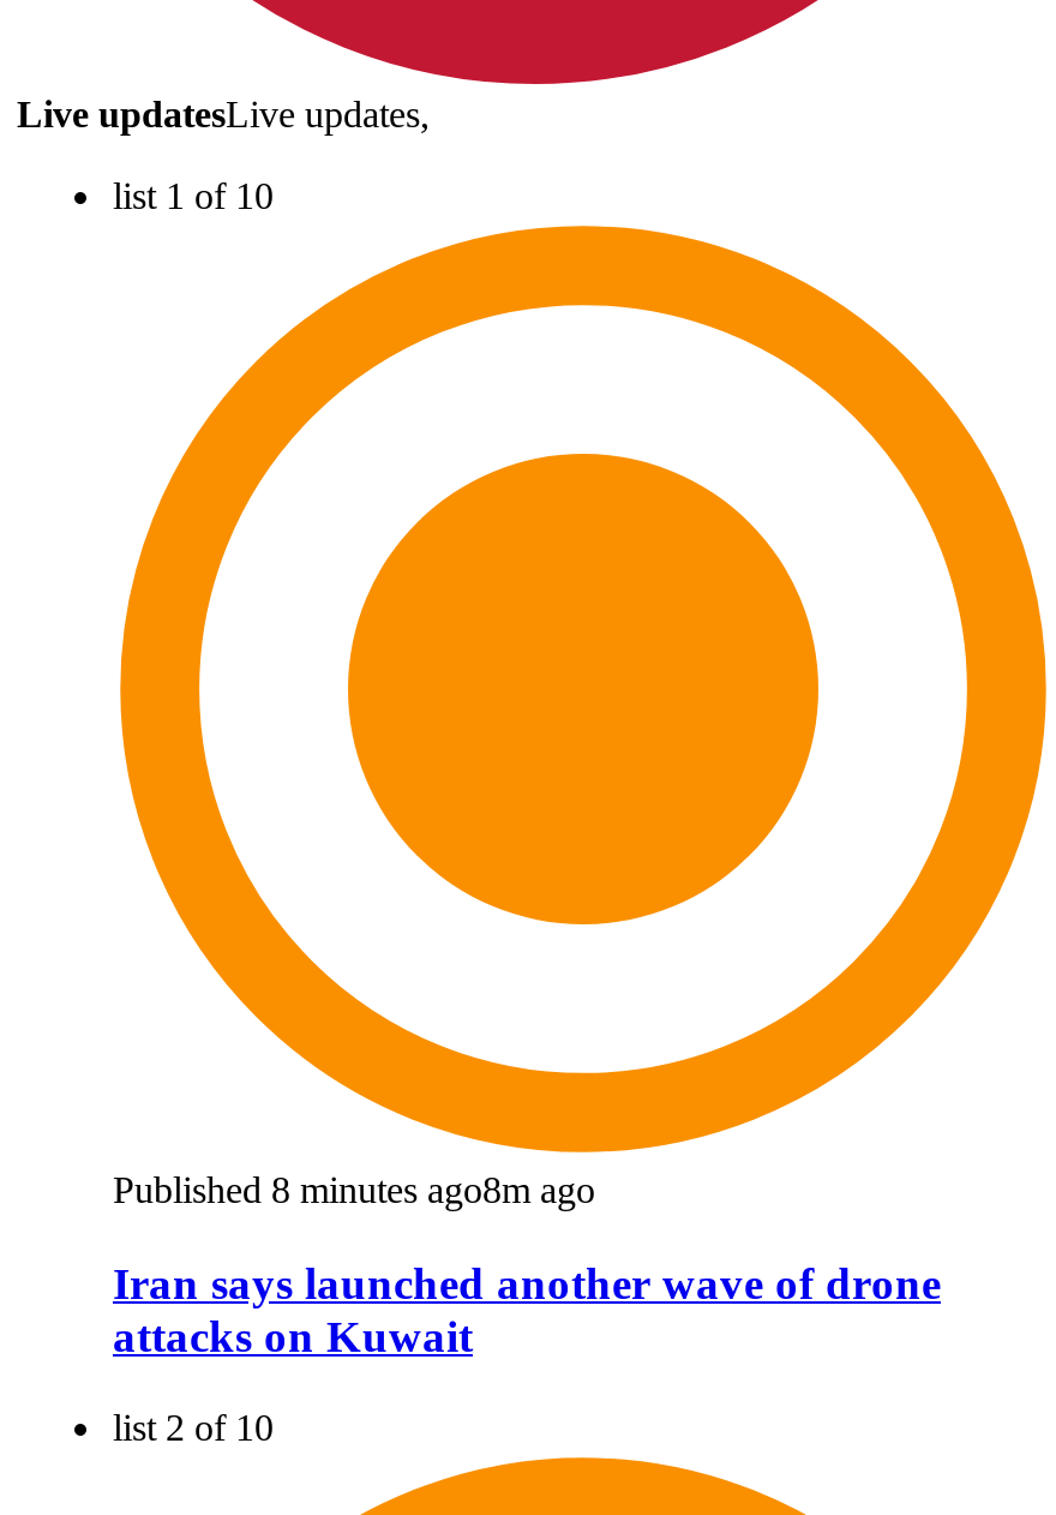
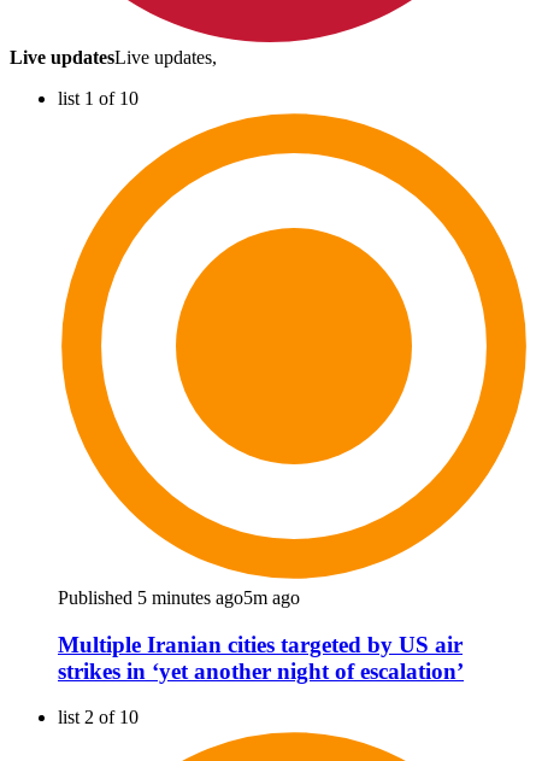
- Published 8 minutes ago8m ago
+ Published 5 minutes ago5m ago

- Iran says launched another wave of drone
- attacks on Kuwait
+ Multiple Iranian cities targeted by US air
+ strikes in ‘yet another night of escalation’
